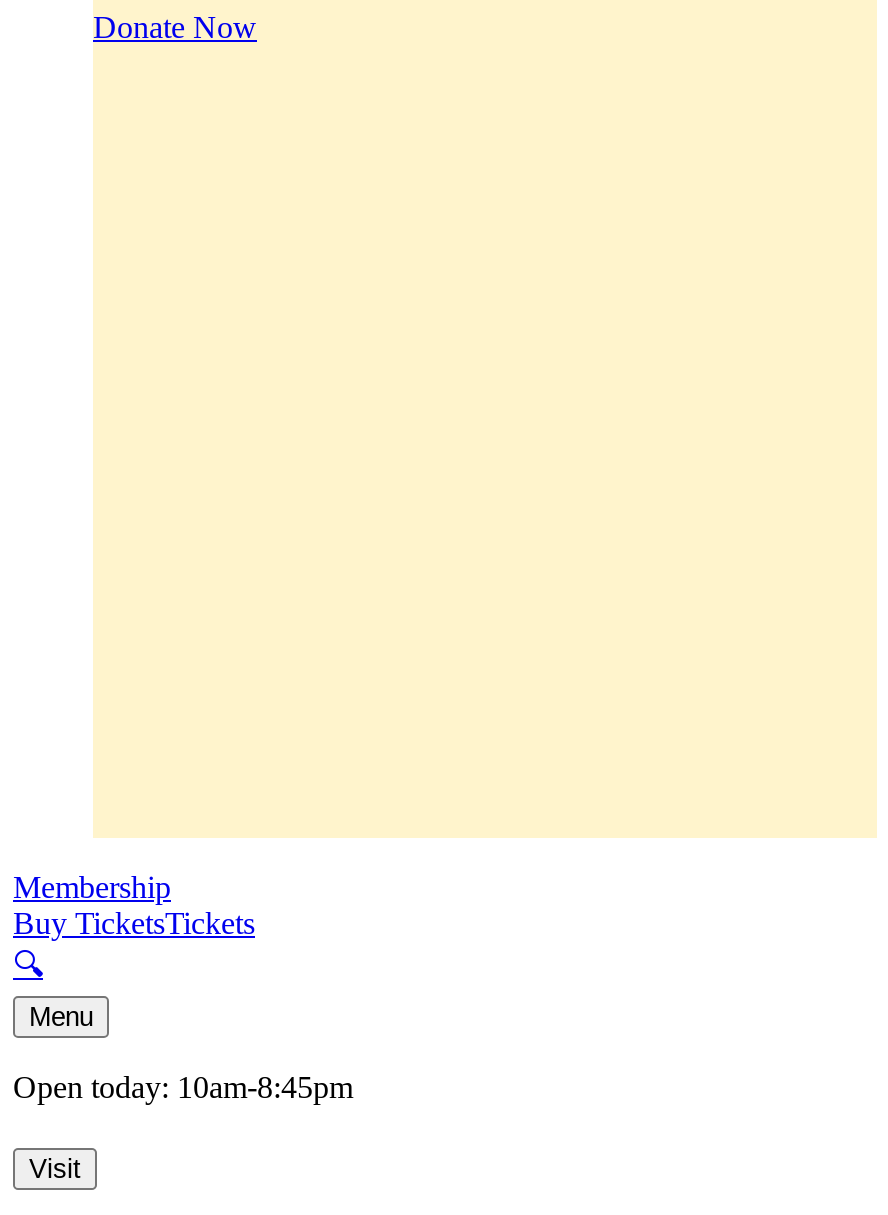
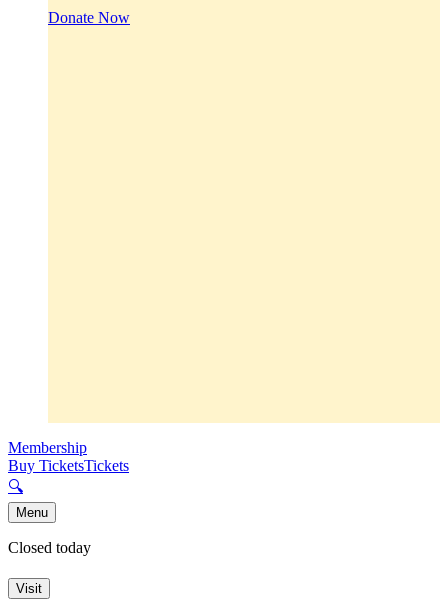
- Open today: 10am-8:45pm
+ Closed today
